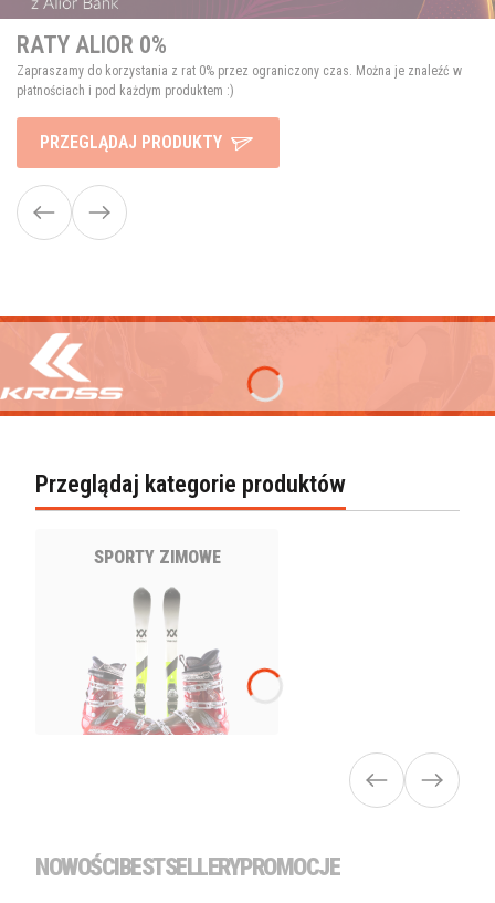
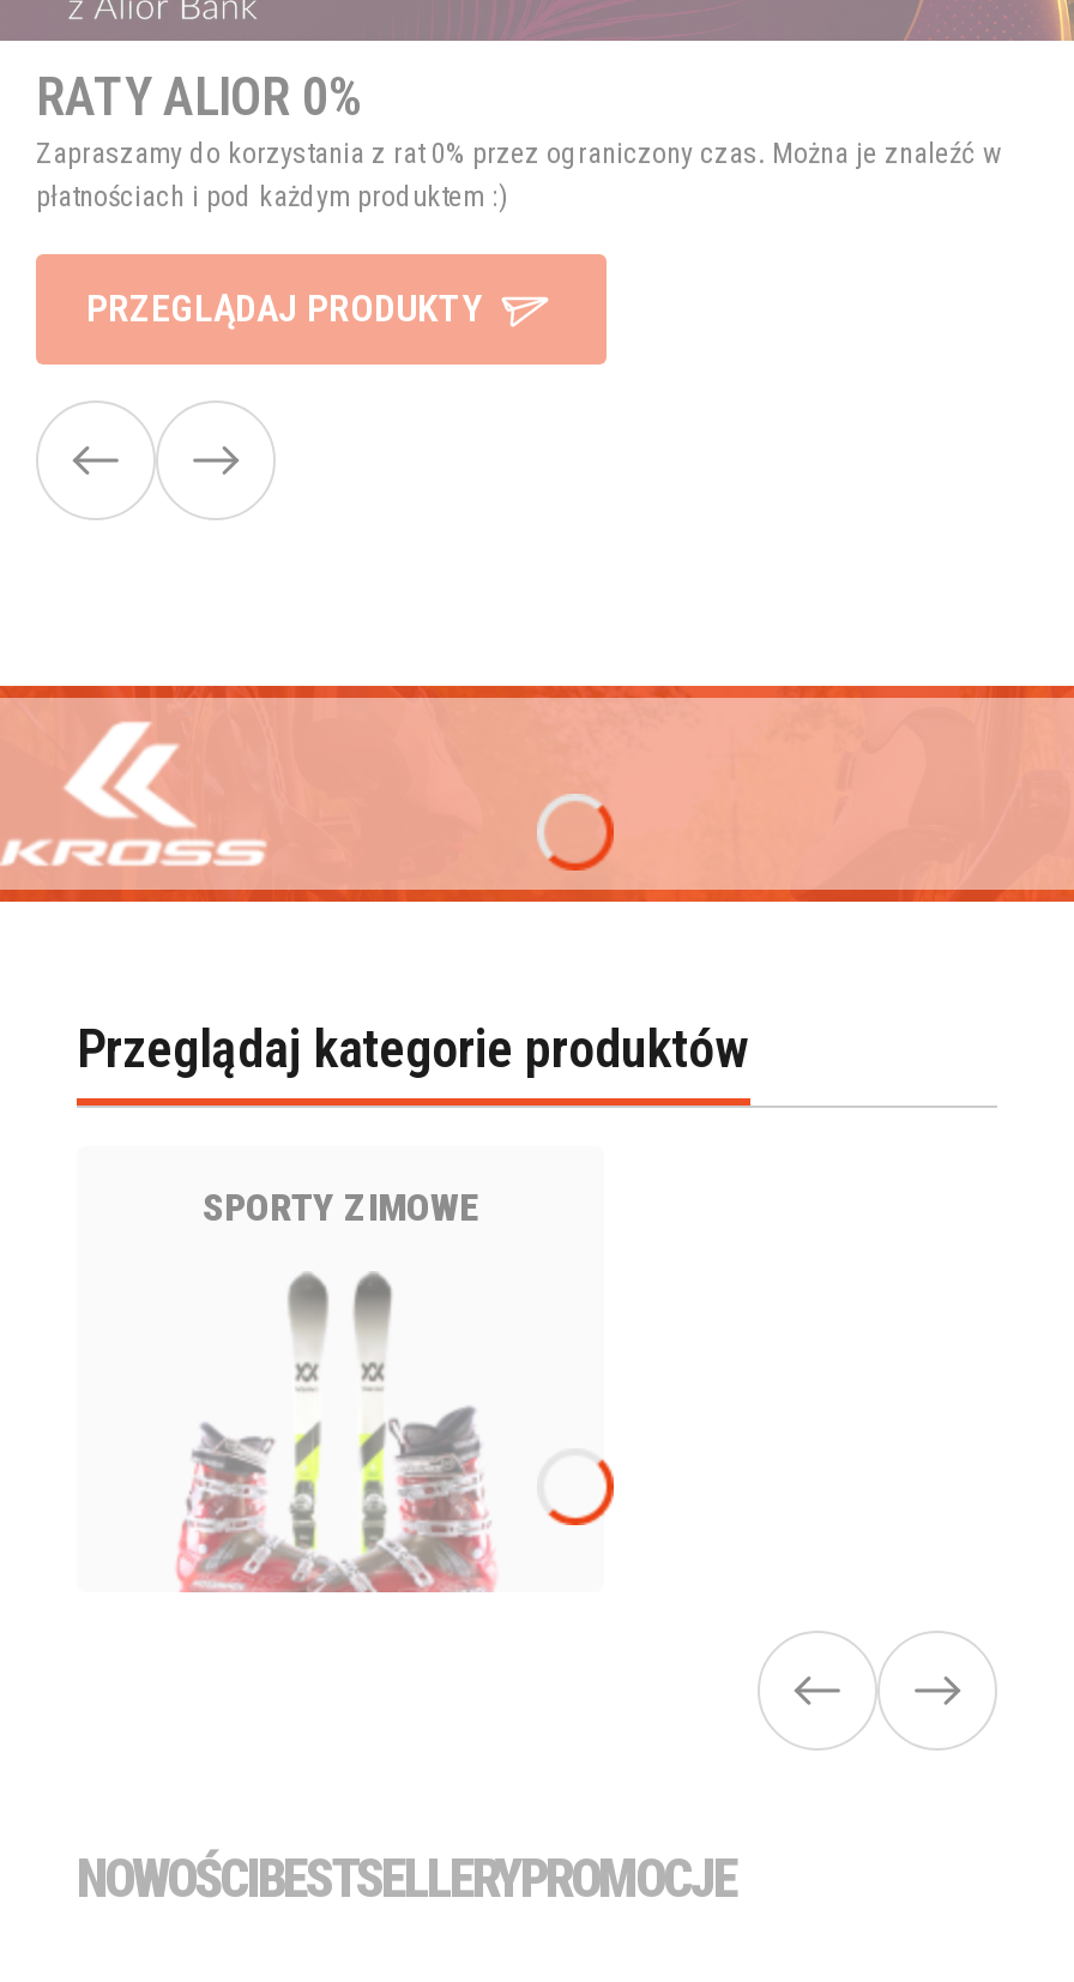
- [image]
+ [image]

- [image]
+ [image]
